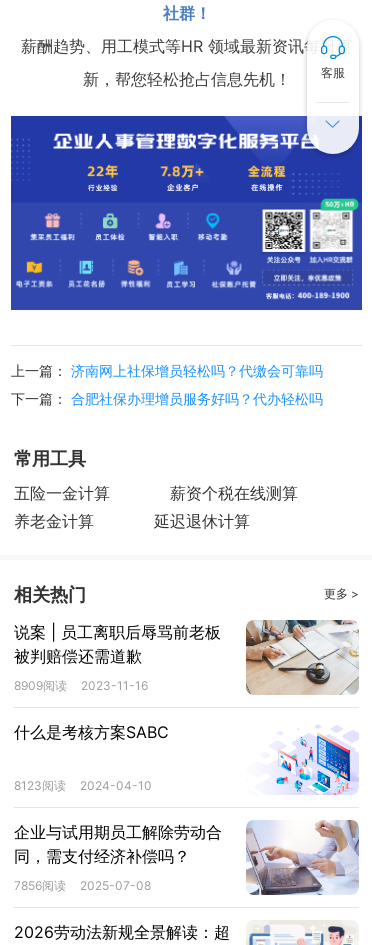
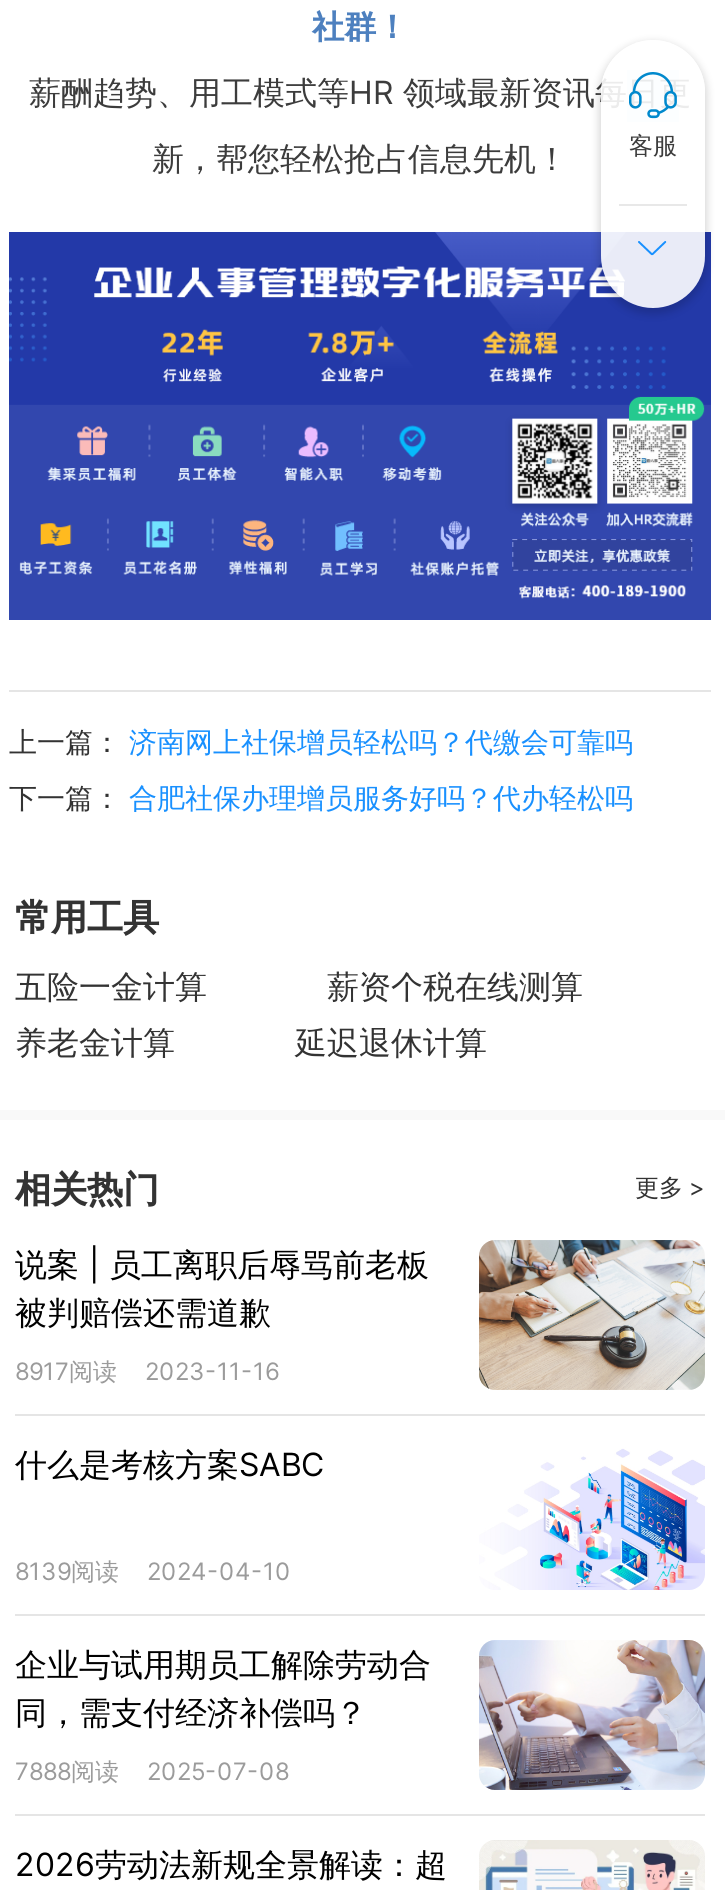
- 8909阅读 2023-11-16
+ 8917阅读 2023-11-16

- 8123阅读 2024-04-10
+ 8139阅读 2024-04-10

- 7856阅读 2025-07-08
+ 7888阅读 2025-07-08
